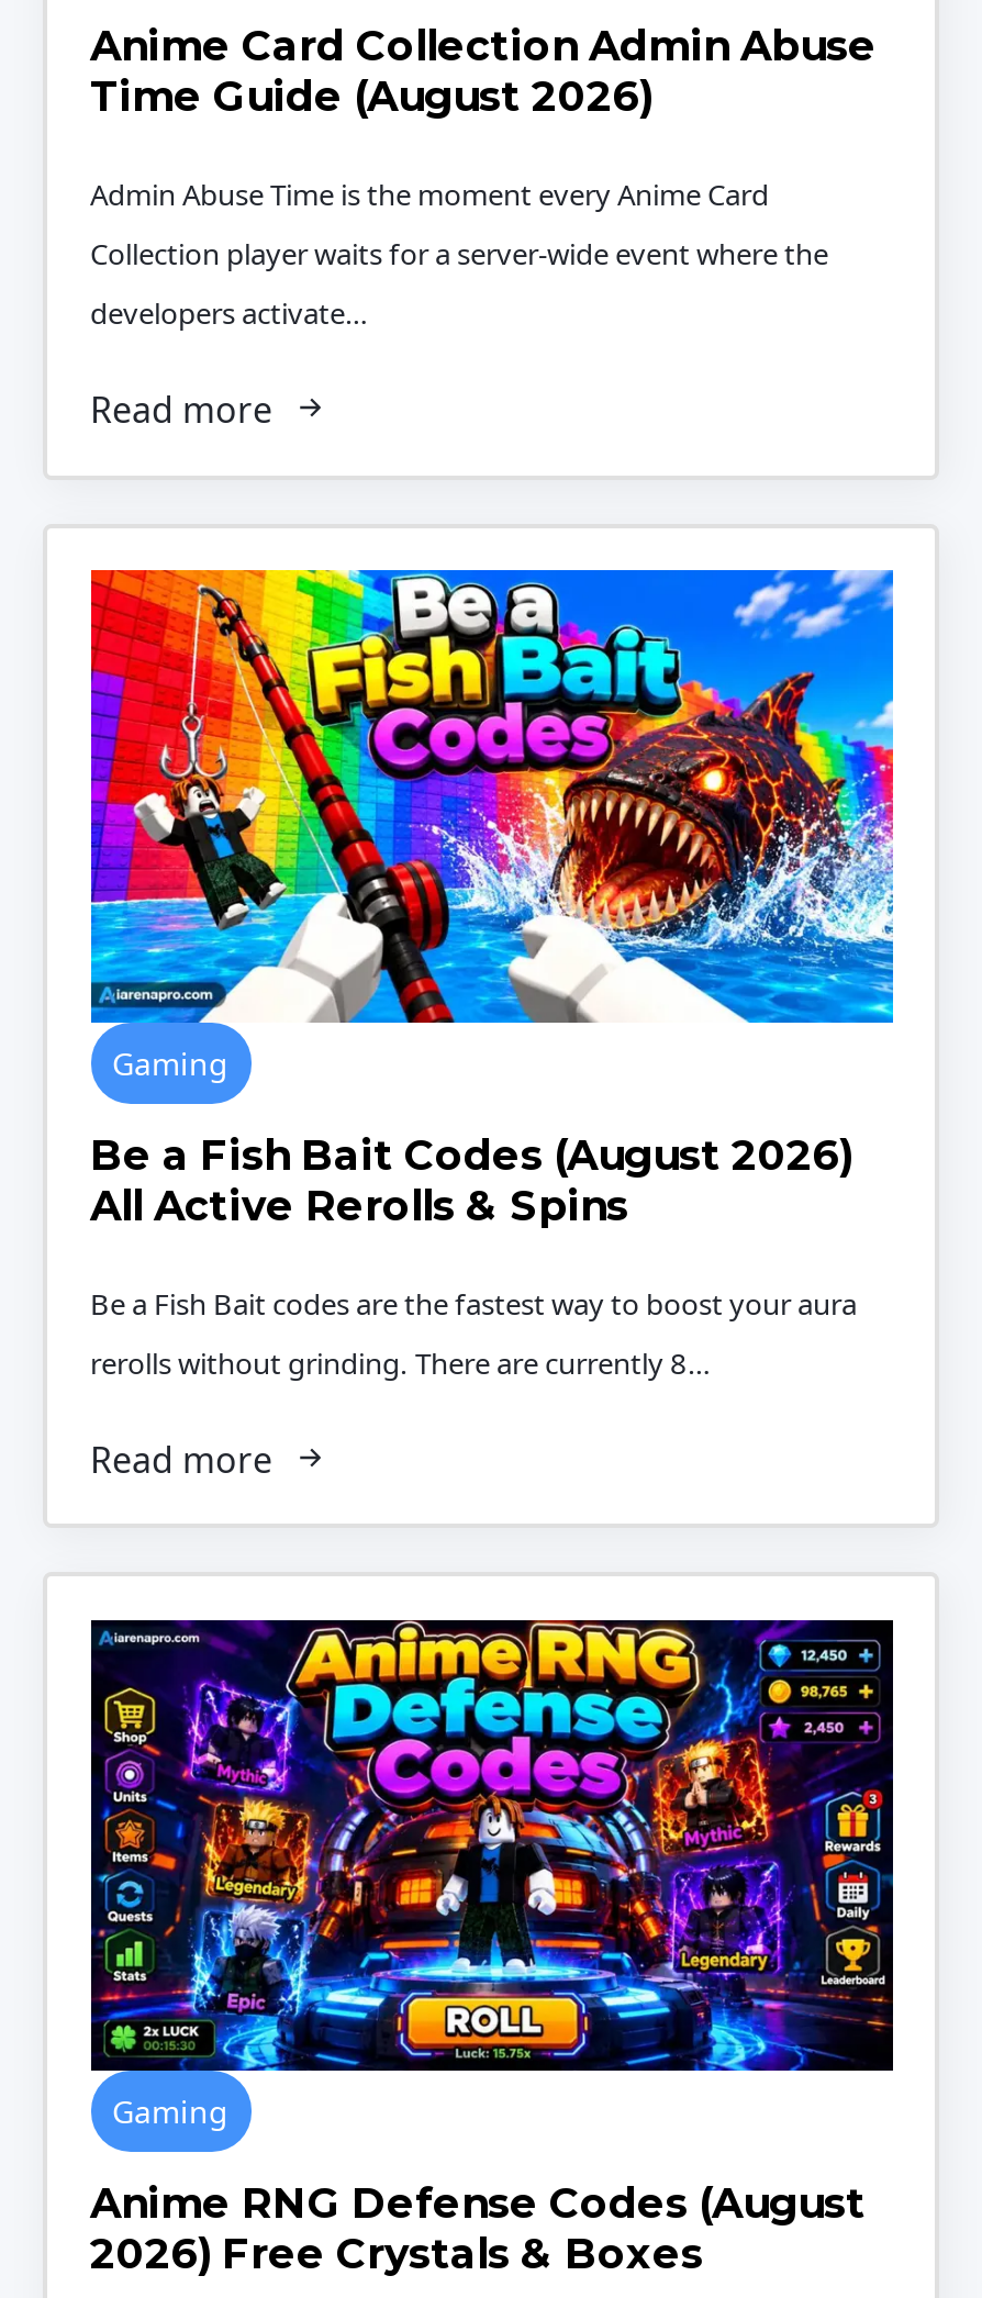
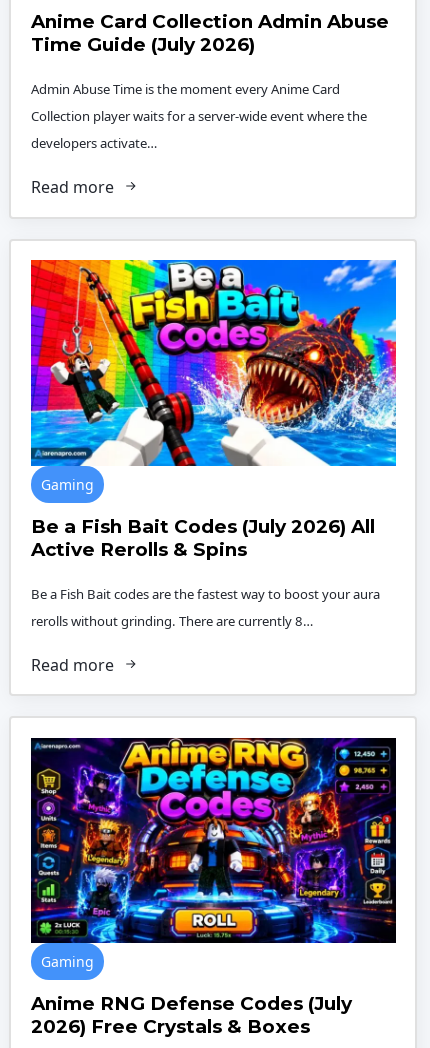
- Time Guide (August 2026)
+ Time Guide (July 2026)

- Be a Fish Bait Codes (August 2026)
- All Active Rerolls & Spins
+ Be a Fish Bait Codes (July 2026) All
+ Active Rerolls & Spins

- Anime RNG Defense Codes (August
+ Anime RNG Defense Codes (July
